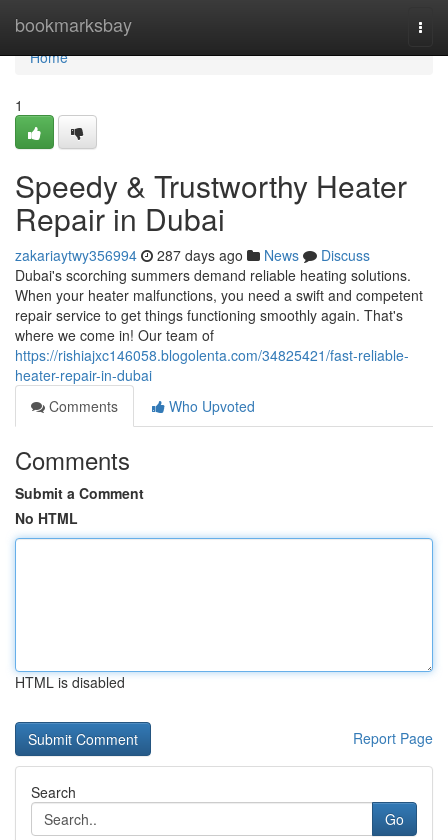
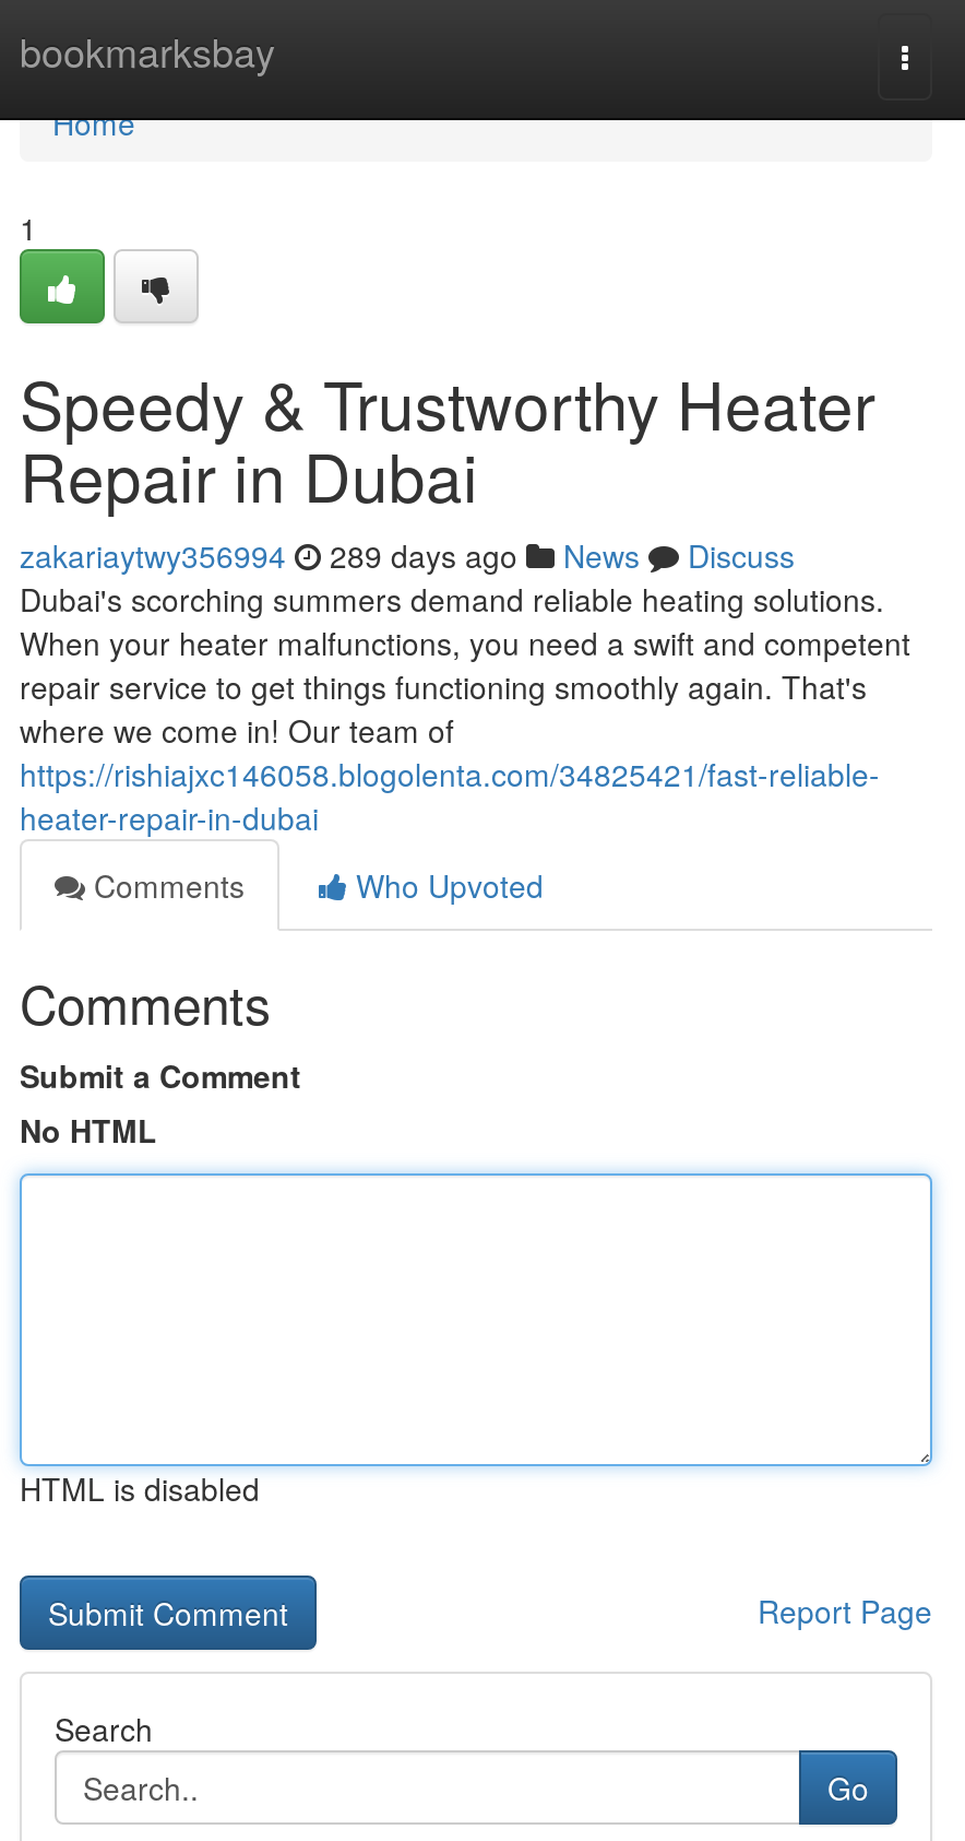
- zakariaytwy356994 287 days ago News Discuss
+ zakariaytwy356994 289 days ago News Discuss
